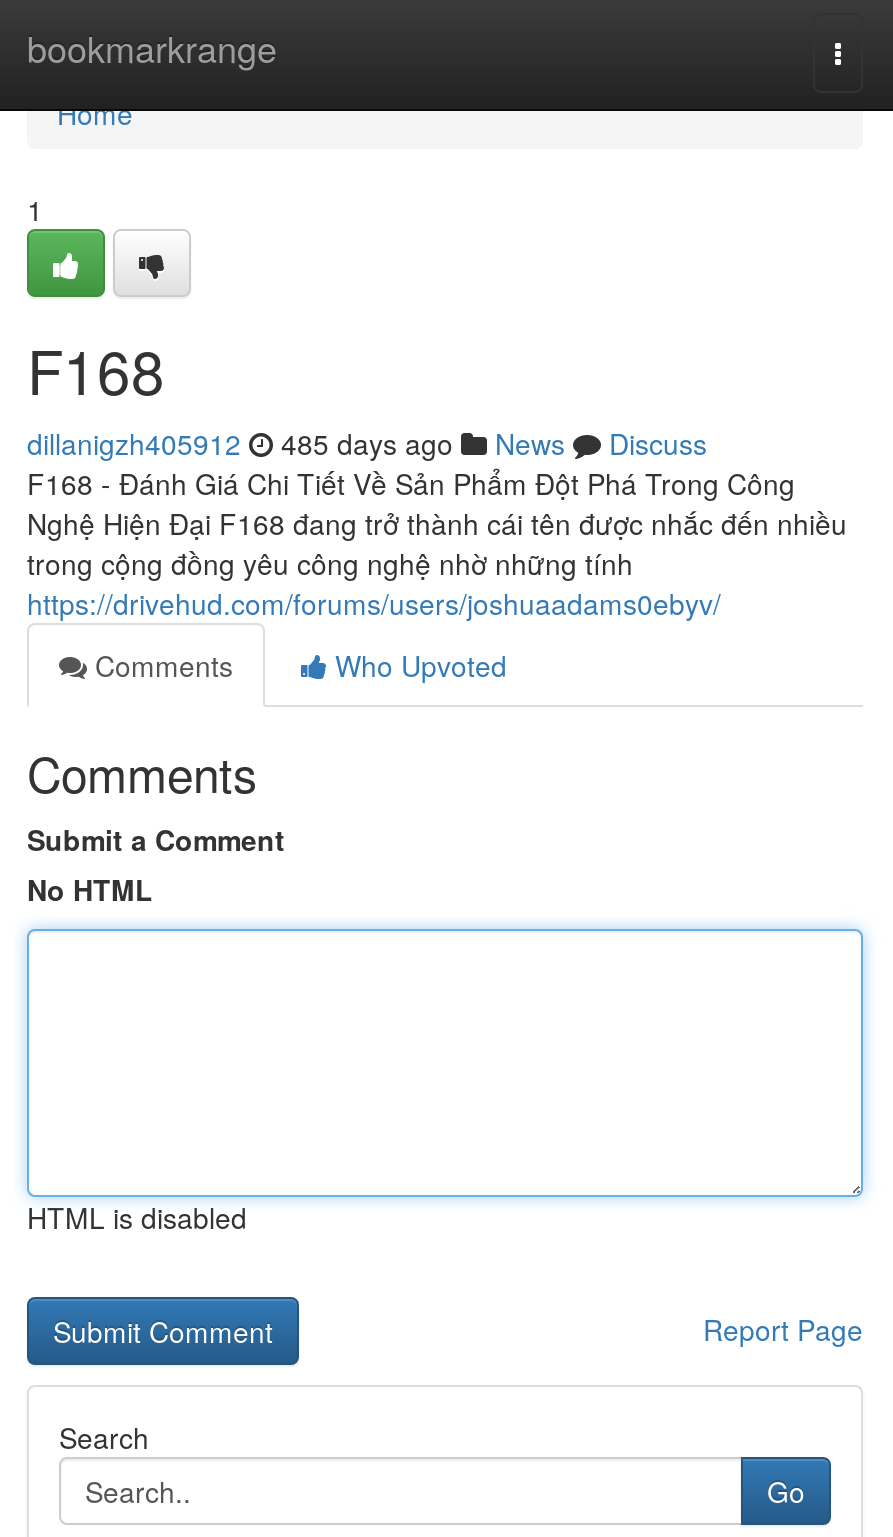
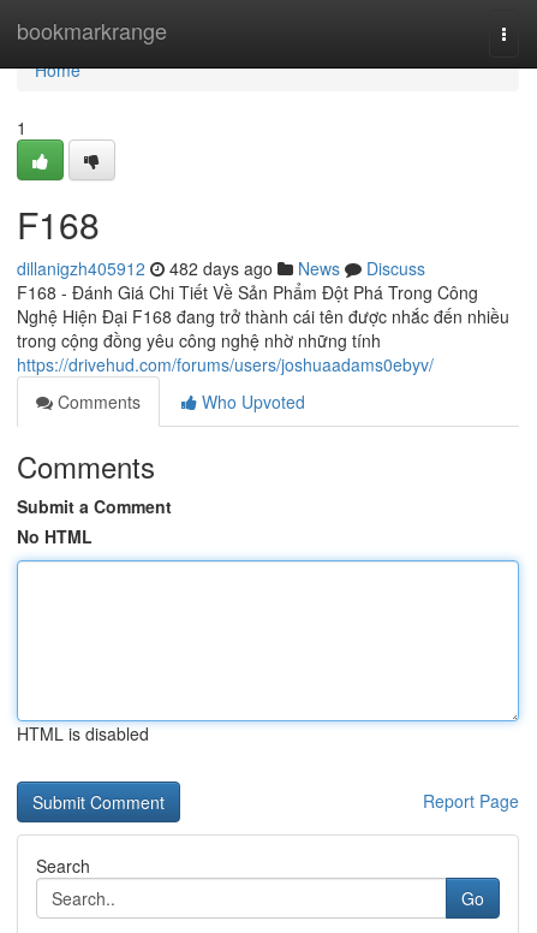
- dillanigzh405912 485 days ago News Discuss
+ dillanigzh405912 482 days ago News Discuss
